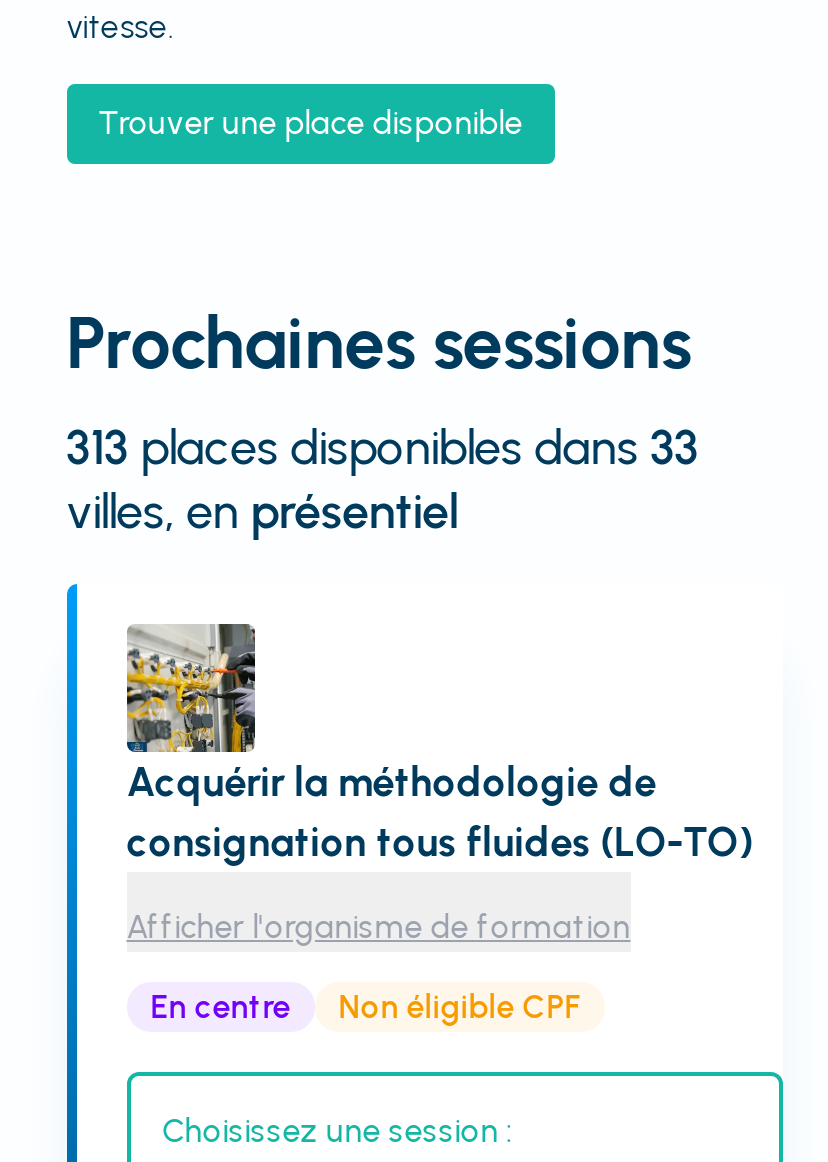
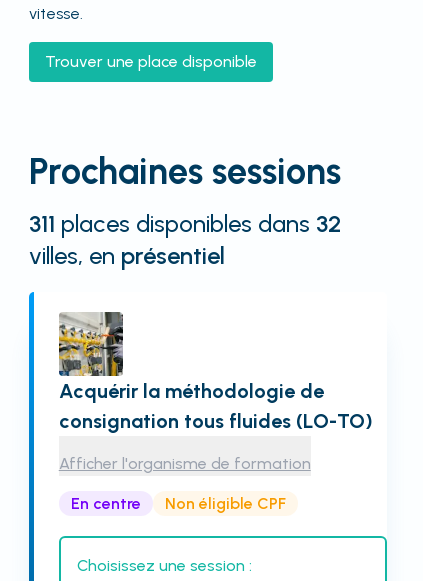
- 313 places disponibles dans 33
+ 311 places disponibles dans 32
